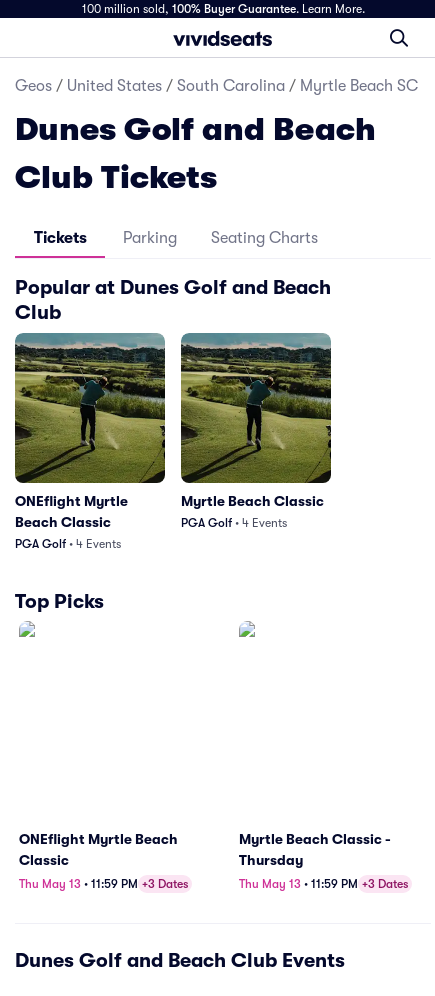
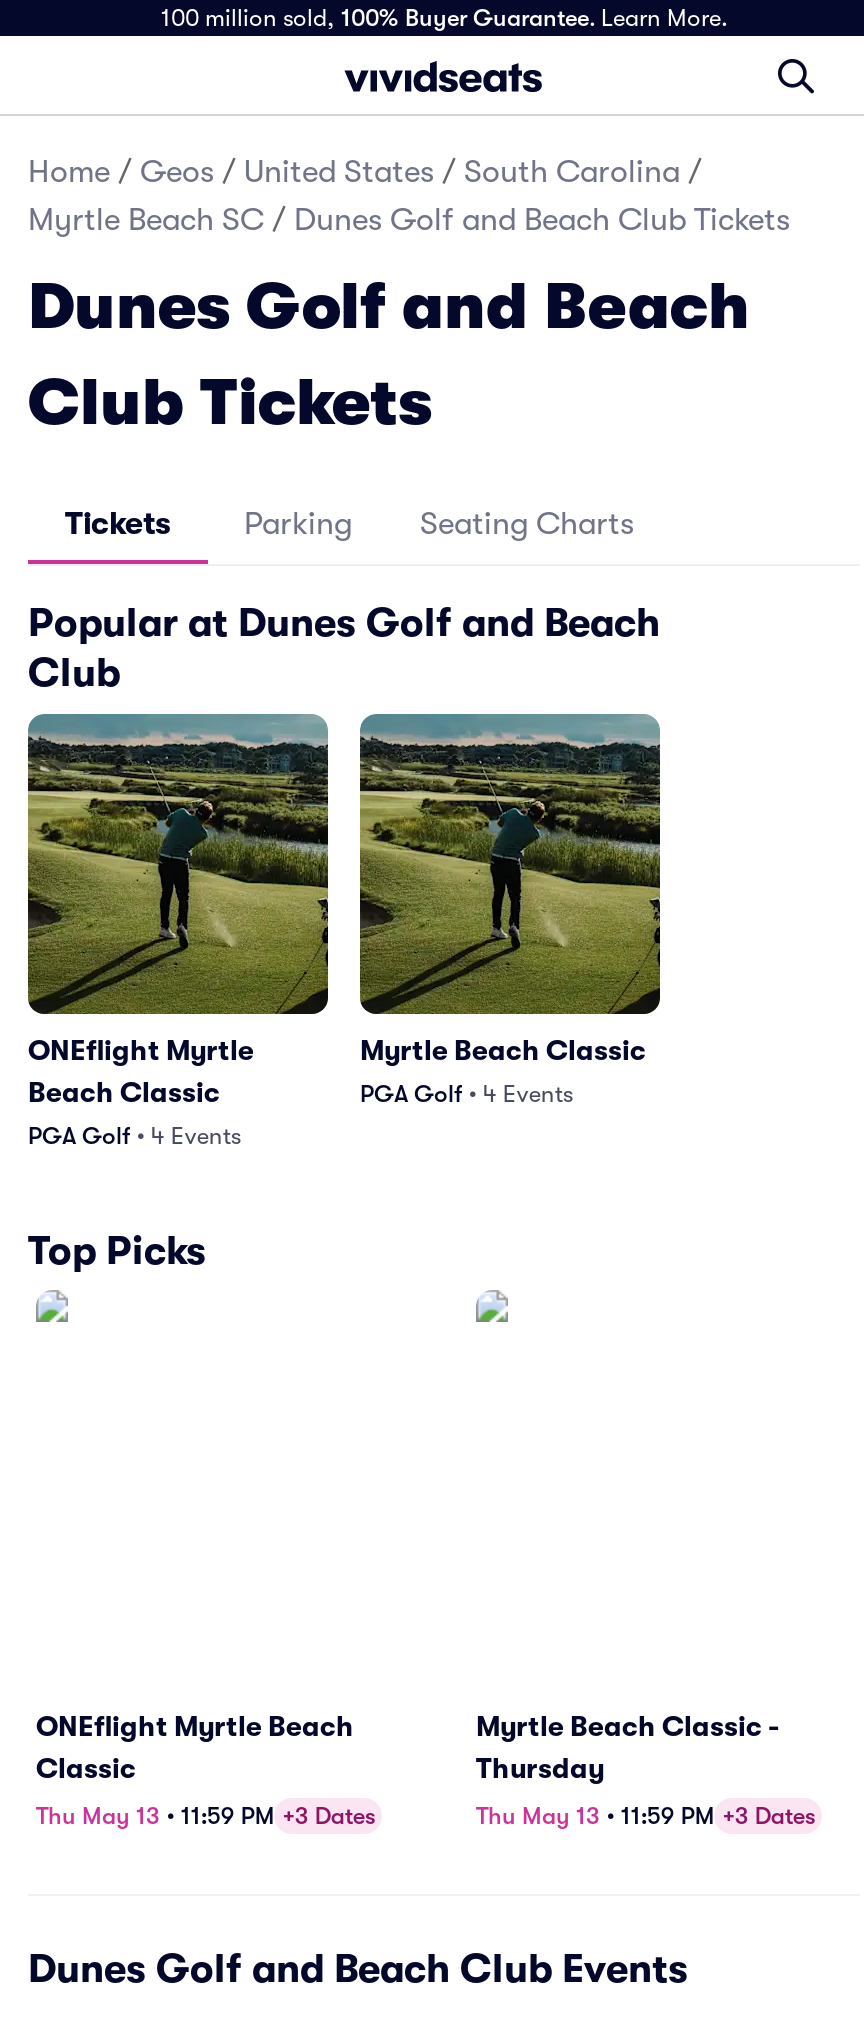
- Geos / United States / South Carolina / Myrtle Beach SC
+ Home / Geos / United States / South Carolina /
+ Myrtle Beach SC / Dunes Golf and Beach Club Tickets
